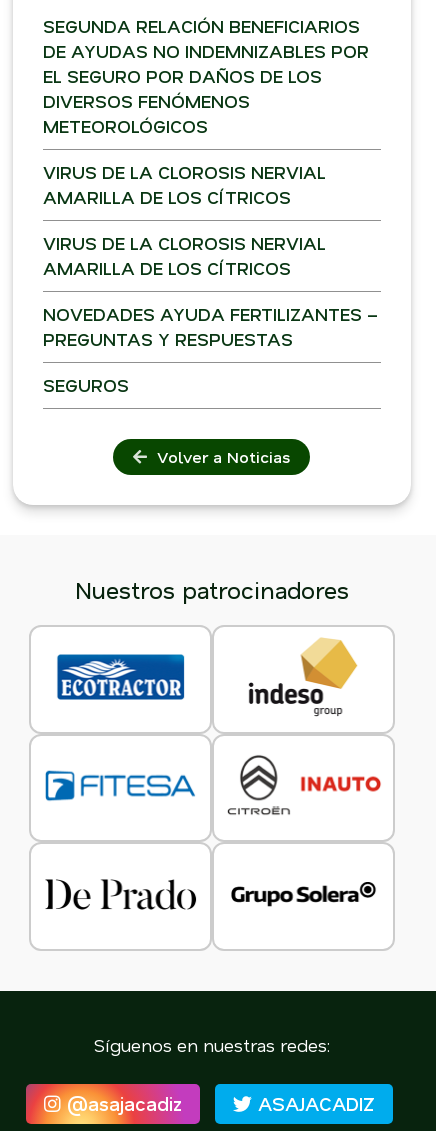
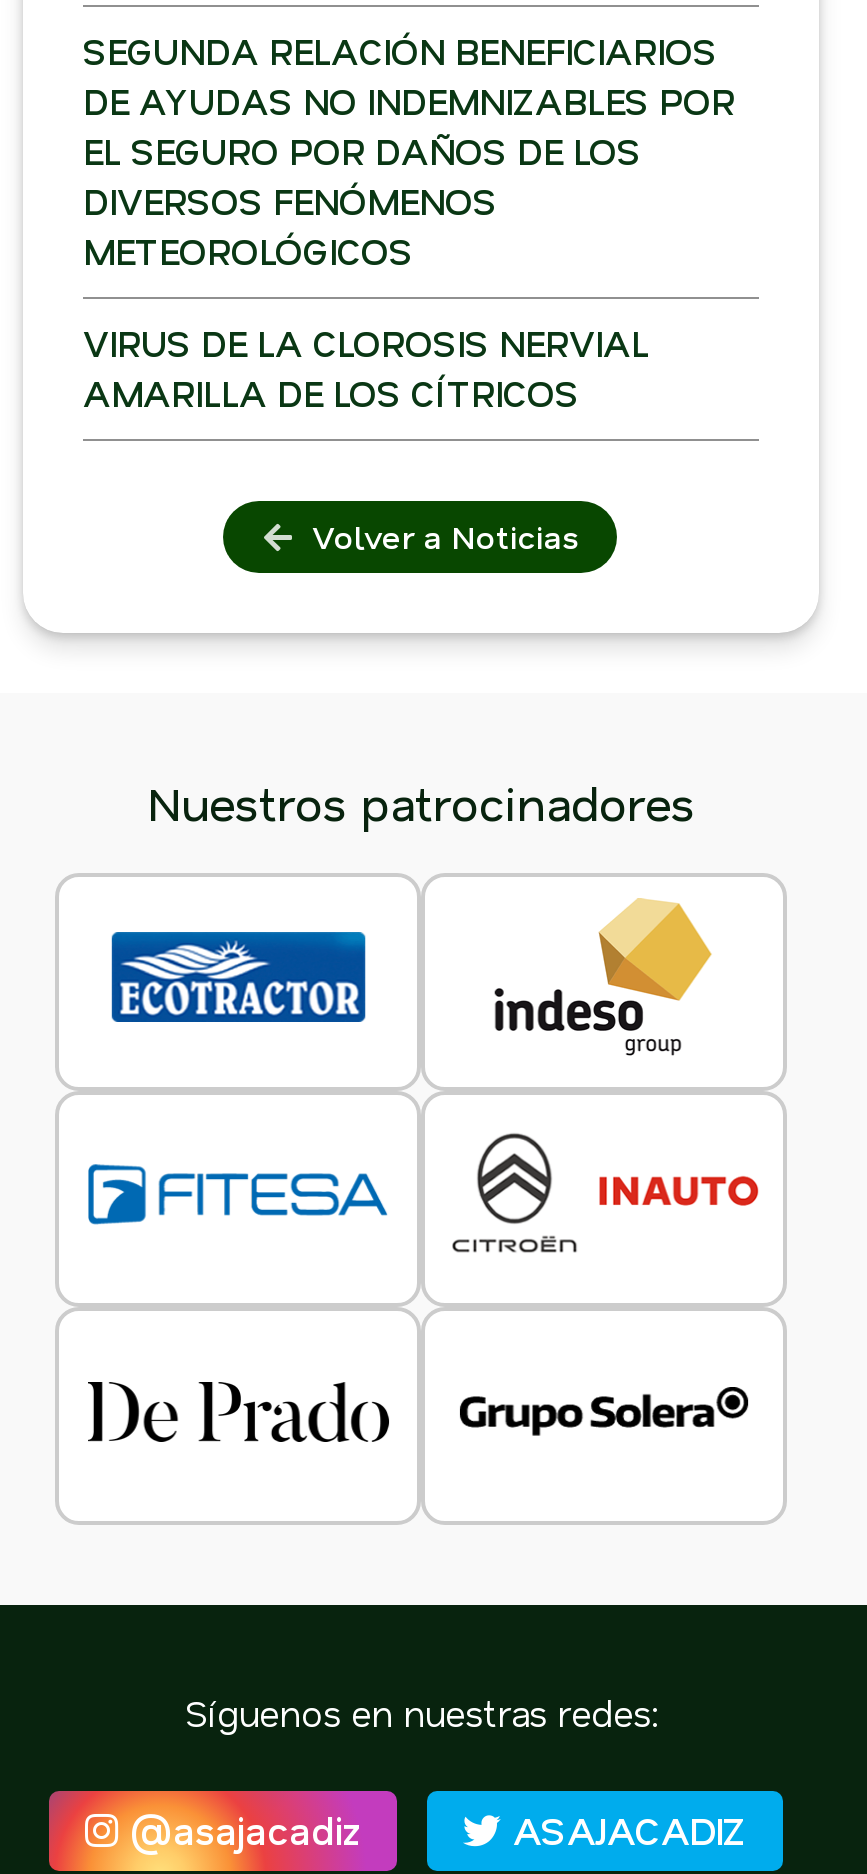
- VIRUS DE LA CLOROSIS NERVIAL
- AMARILLA DE LOS CÍTRICOS
- NOVEDADES AYUDA FERTILIZANTES –
- PREGUNTAS Y RESPUESTAS
- SEGUROS
